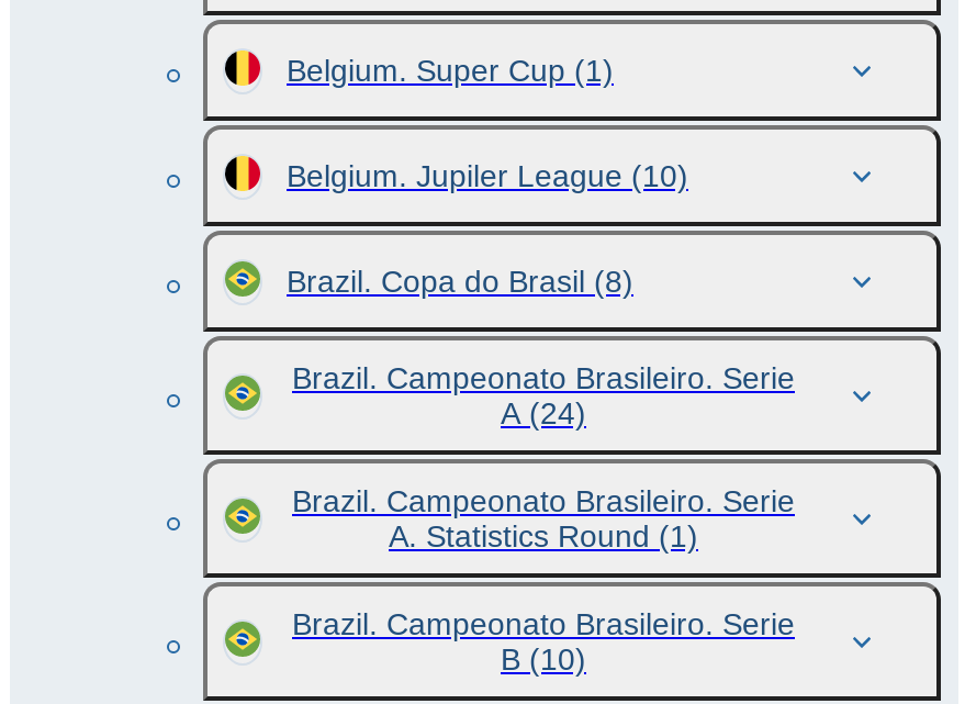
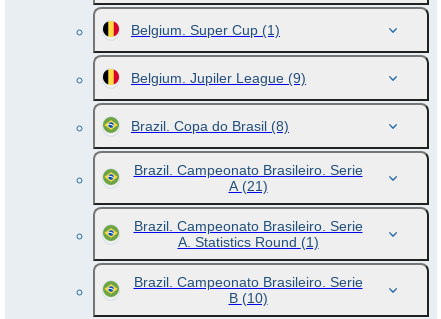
- Belgium. Jupiler League (10)
+ Belgium. Jupiler League (9)

- A (24)
+ A (21)
